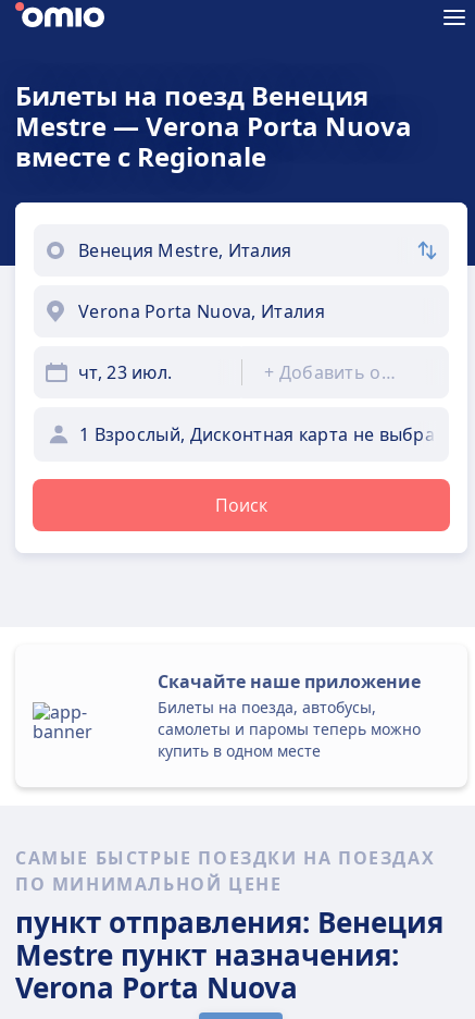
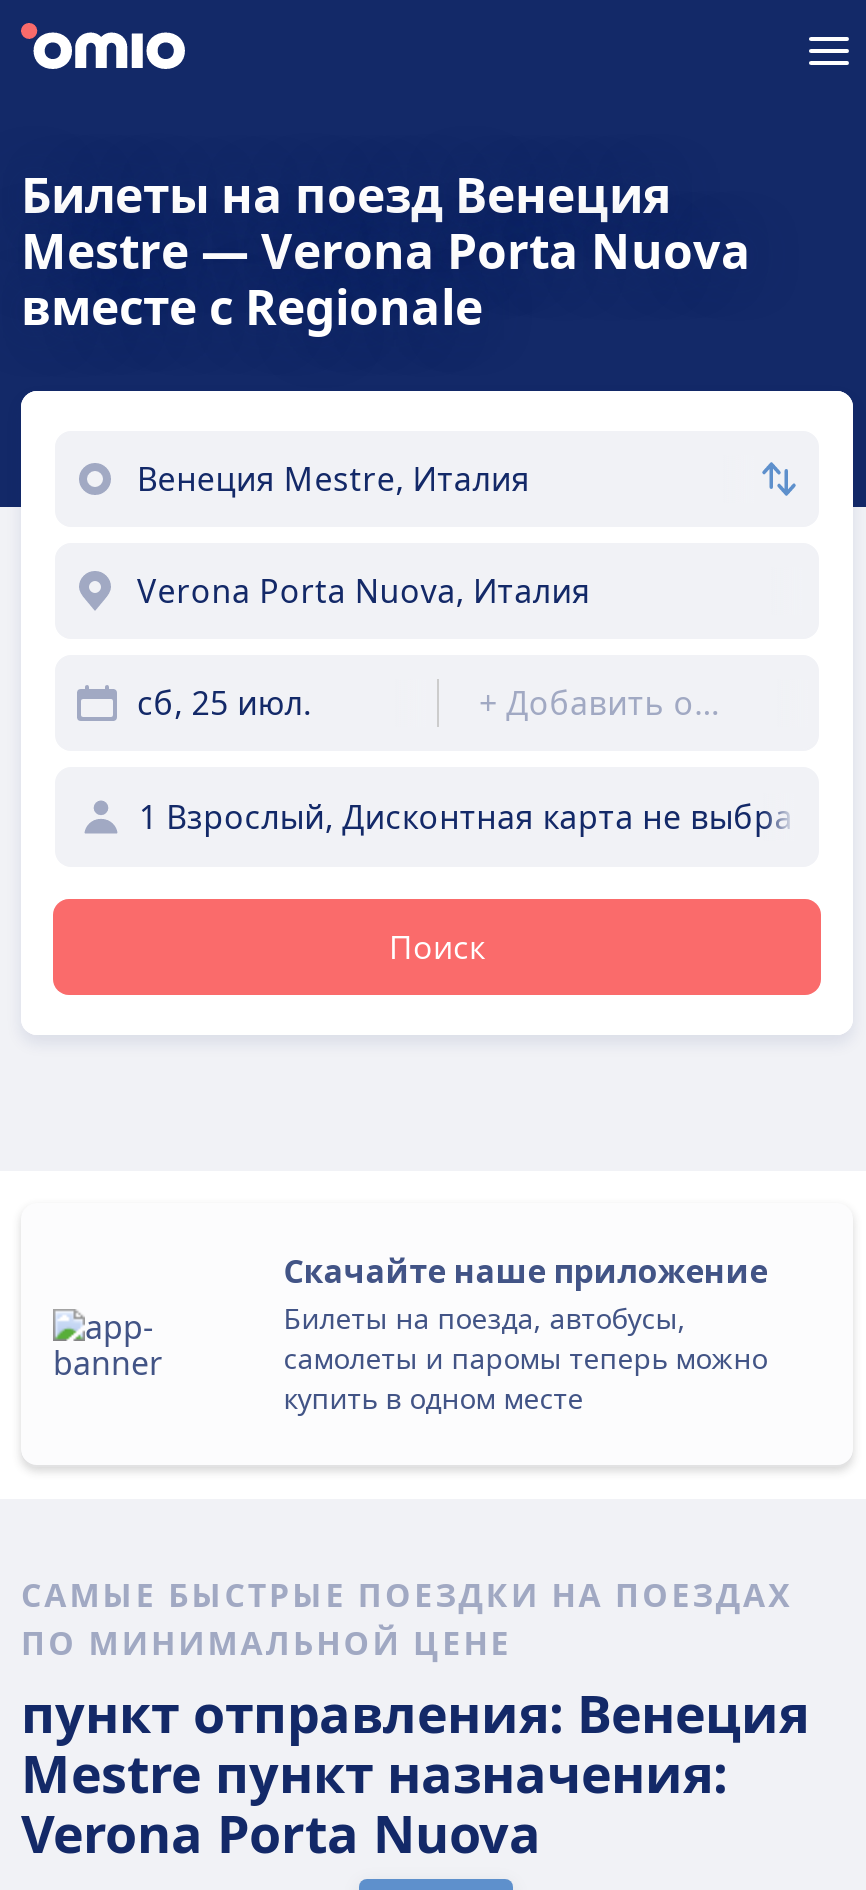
- чт, 23 июл.
+ сб, 25 июл.
